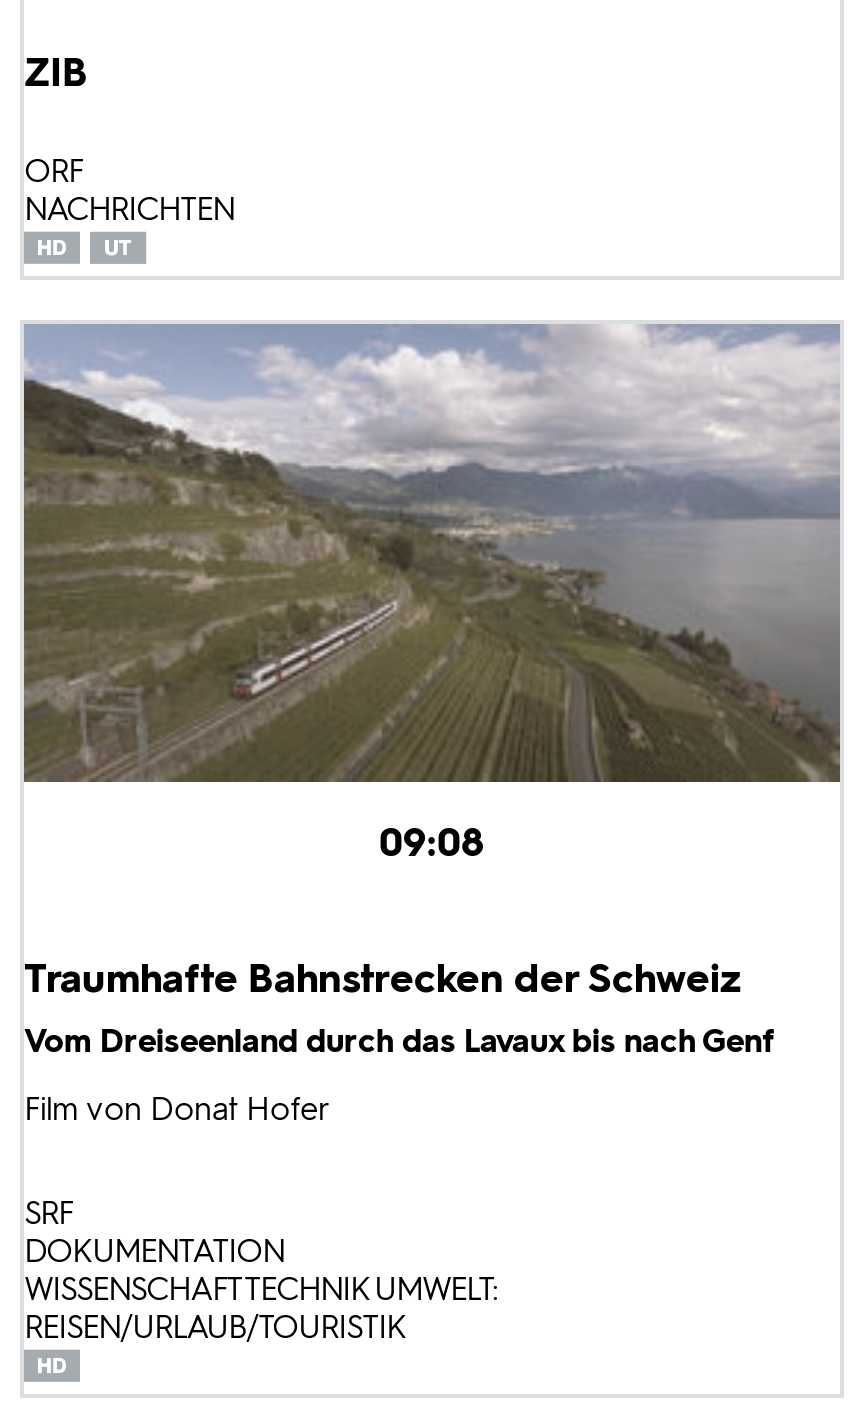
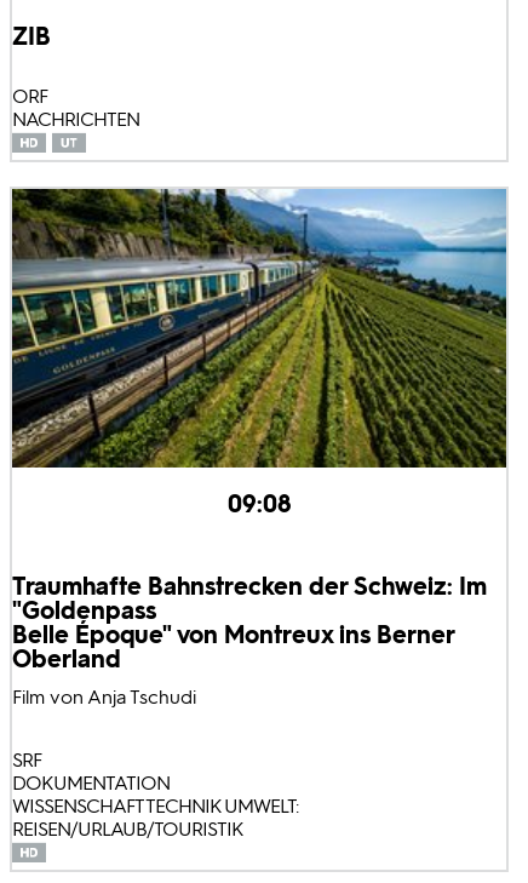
- [image]
+ [image]

- Traumhafte Bahnstrecken der Schweiz
- Vom Dreiseenland durch das Lavaux bis nach Genf
- Film von Donat Hofer
+ Traumhafte Bahnstrecken der Schweiz: Im
+ "Goldenpass
+ Belle Époque" von Montreux ins Berner
+ Oberland
+ Film von Anja Tschudi
